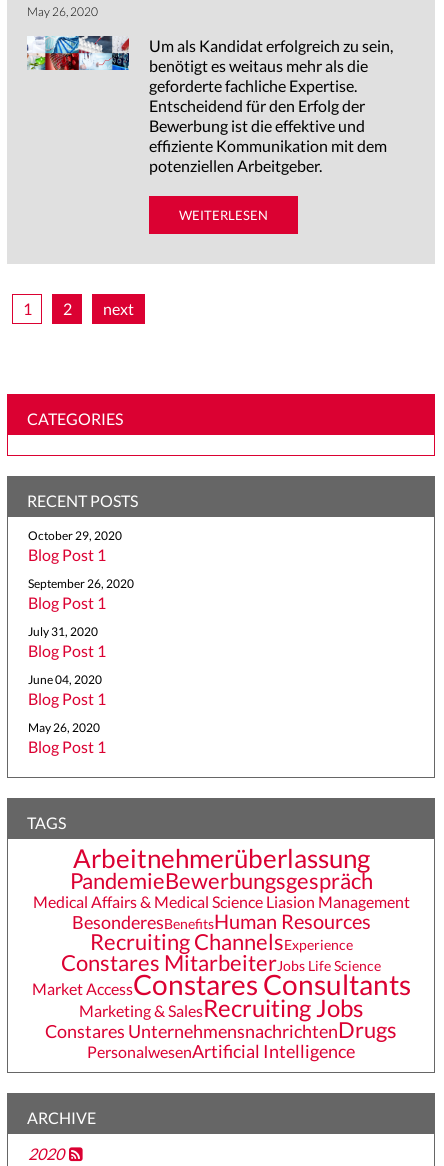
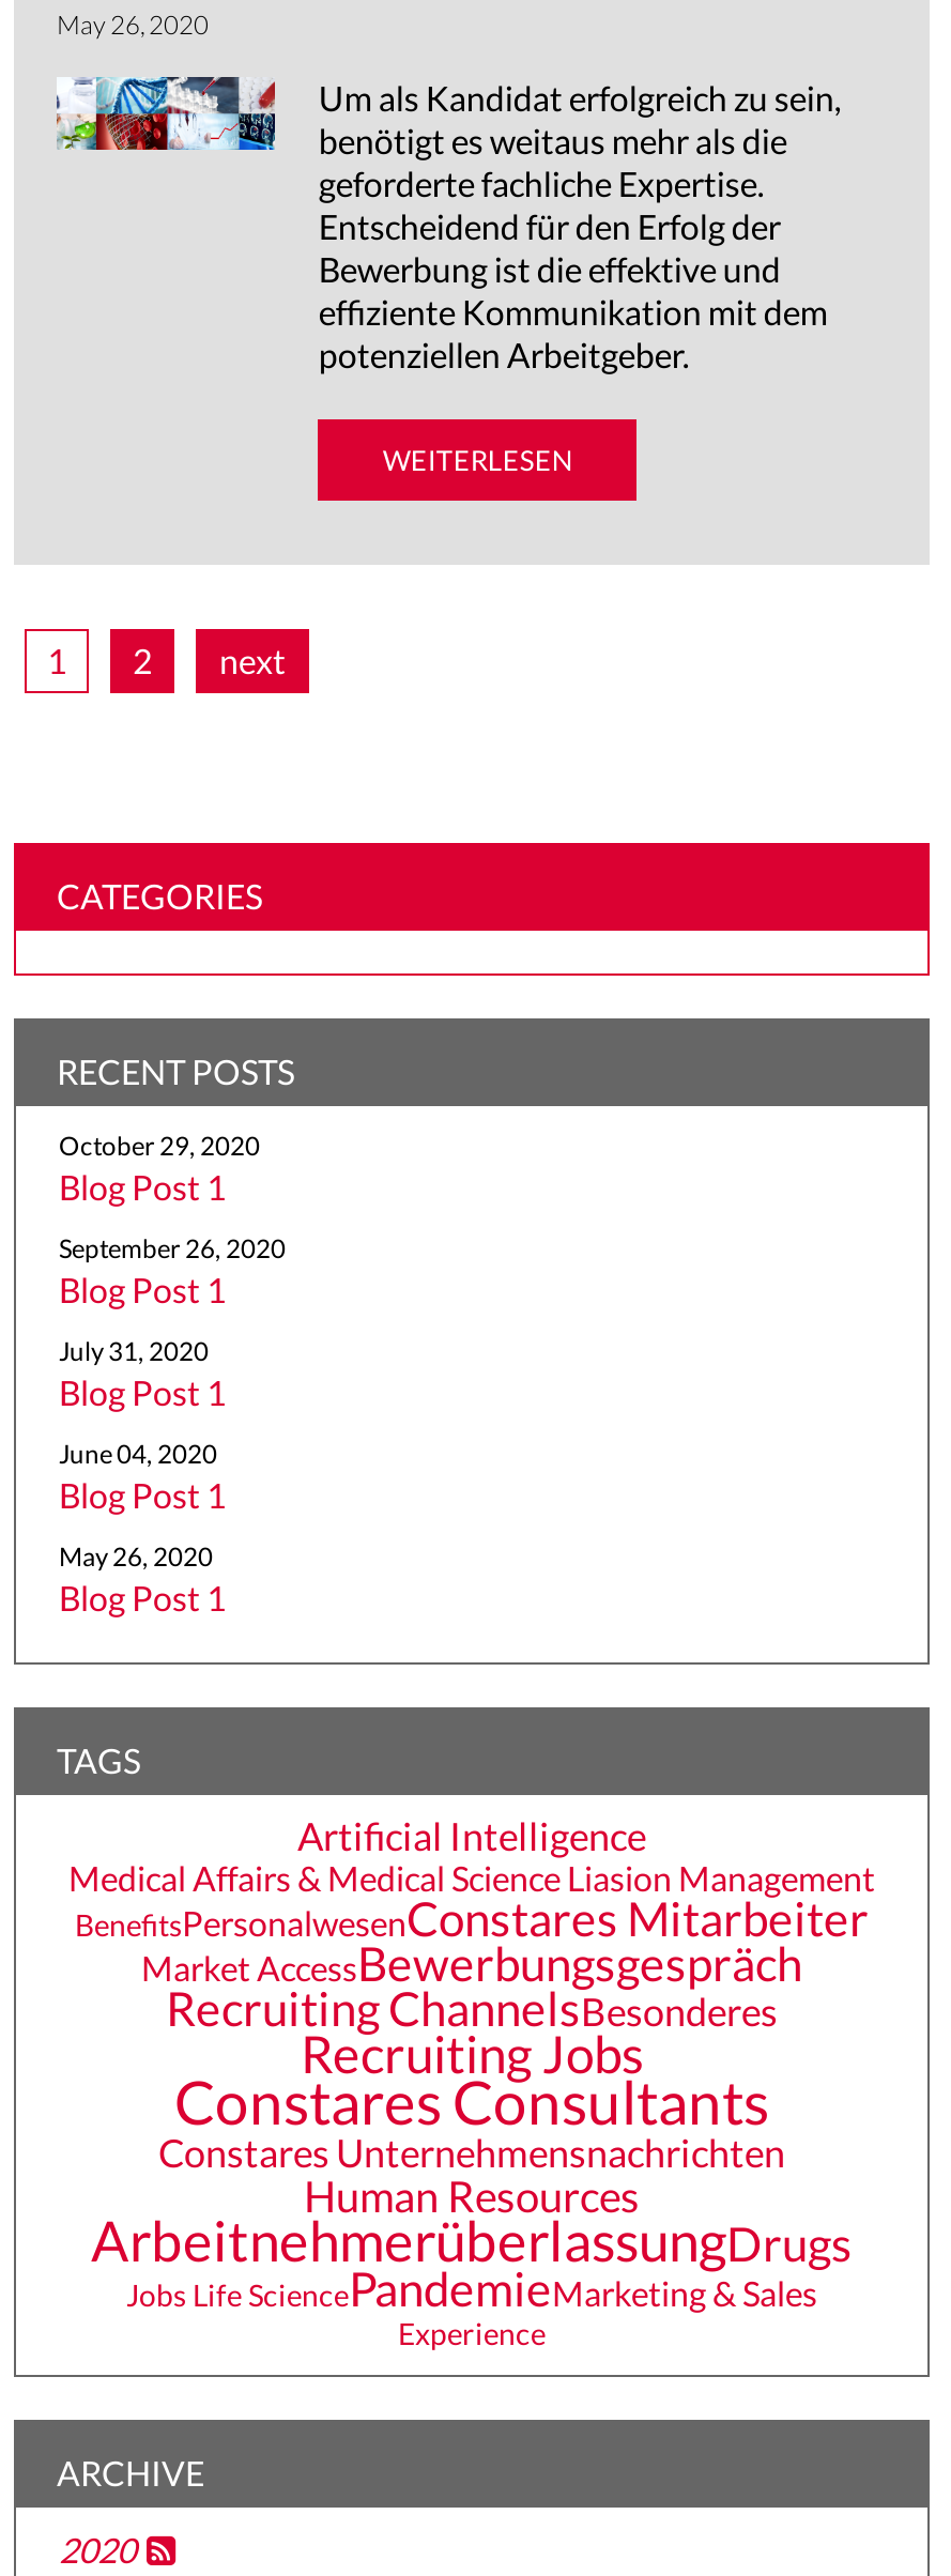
- Arbeitnehmerüberlassung
- PandemieBewerbungsgespräch
+ Artificial Intelligence

moved up: Medical Affairs & Medical Science Liasion Management

- BesonderesBenefitsHuman Resources
- Recruiting ChannelsExperience
- Constares MitarbeiterJobs Life Science
- Market AccessConstares Consultants
- Marketing & SalesRecruiting Jobs
- Constares UnternehmensnachrichtenDrugs
- PersonalwesenArtificial Intelligence
+ BenefitsPersonalwesenConstares Mitarbeiter
+ Market AccessBewerbungsgespräch
+ Recruiting ChannelsBesonderes
+ Recruiting Jobs
+ Constares Consultants
+ Constares Unternehmensnachrichten
+ Human Resources
+ ArbeitnehmerüberlassungDrugs
+ Jobs Life SciencePandemieMarketing & Sales
+ Experience
